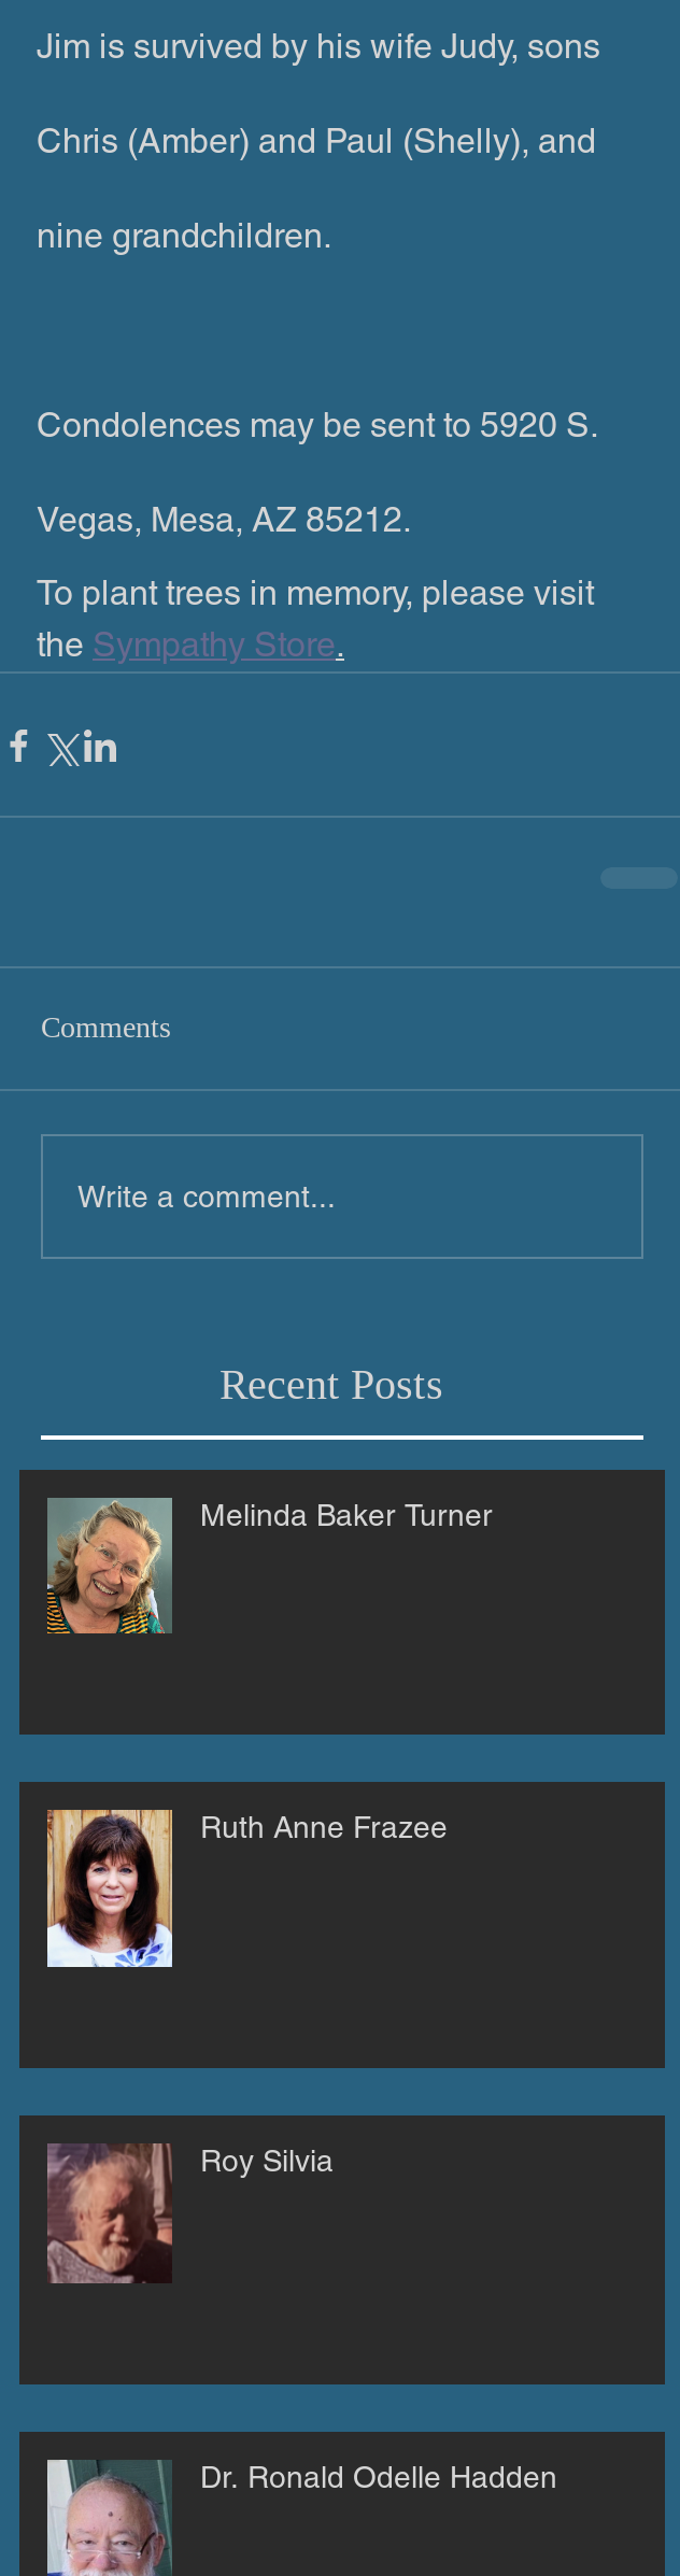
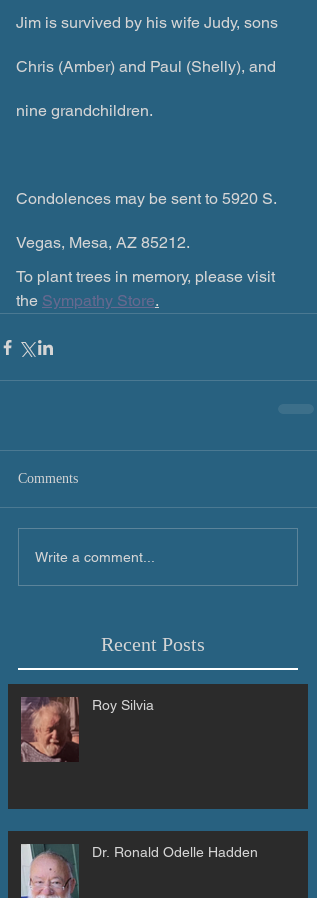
- [image]
- Melinda Baker Turner

- [image]
- Ruth Anne Frazee
